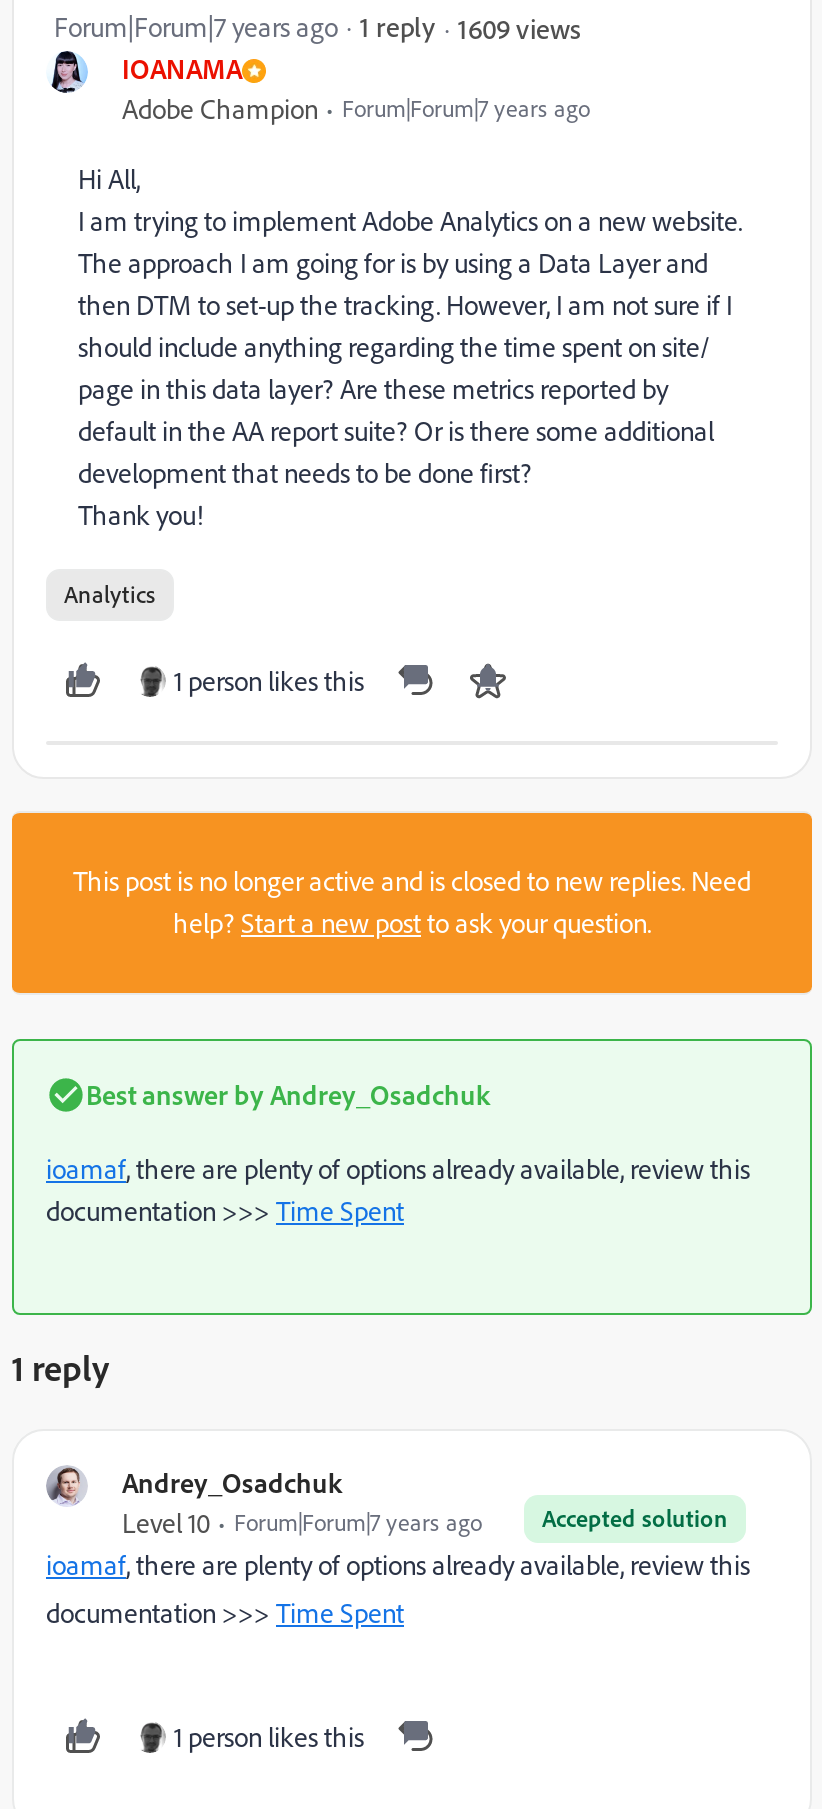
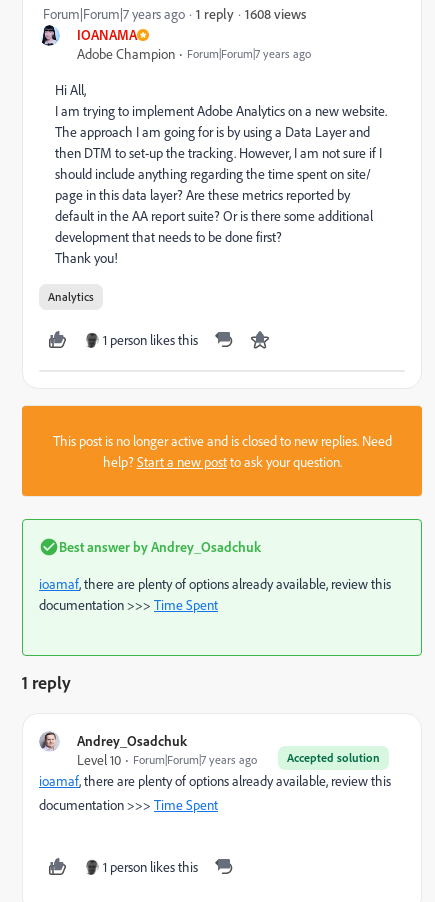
- 1609 views
+ 1608 views
